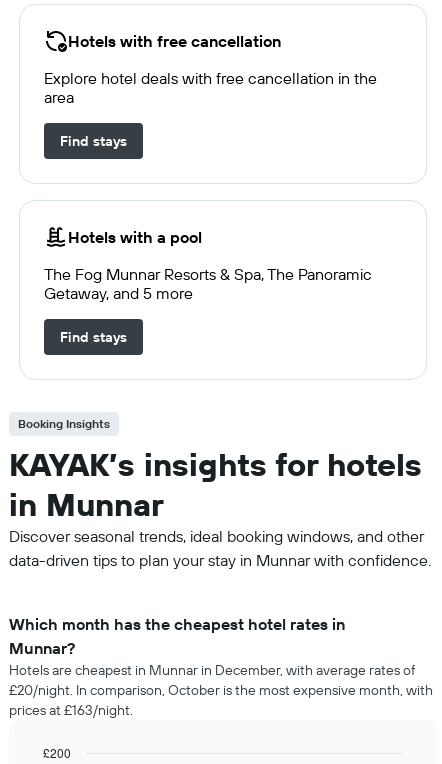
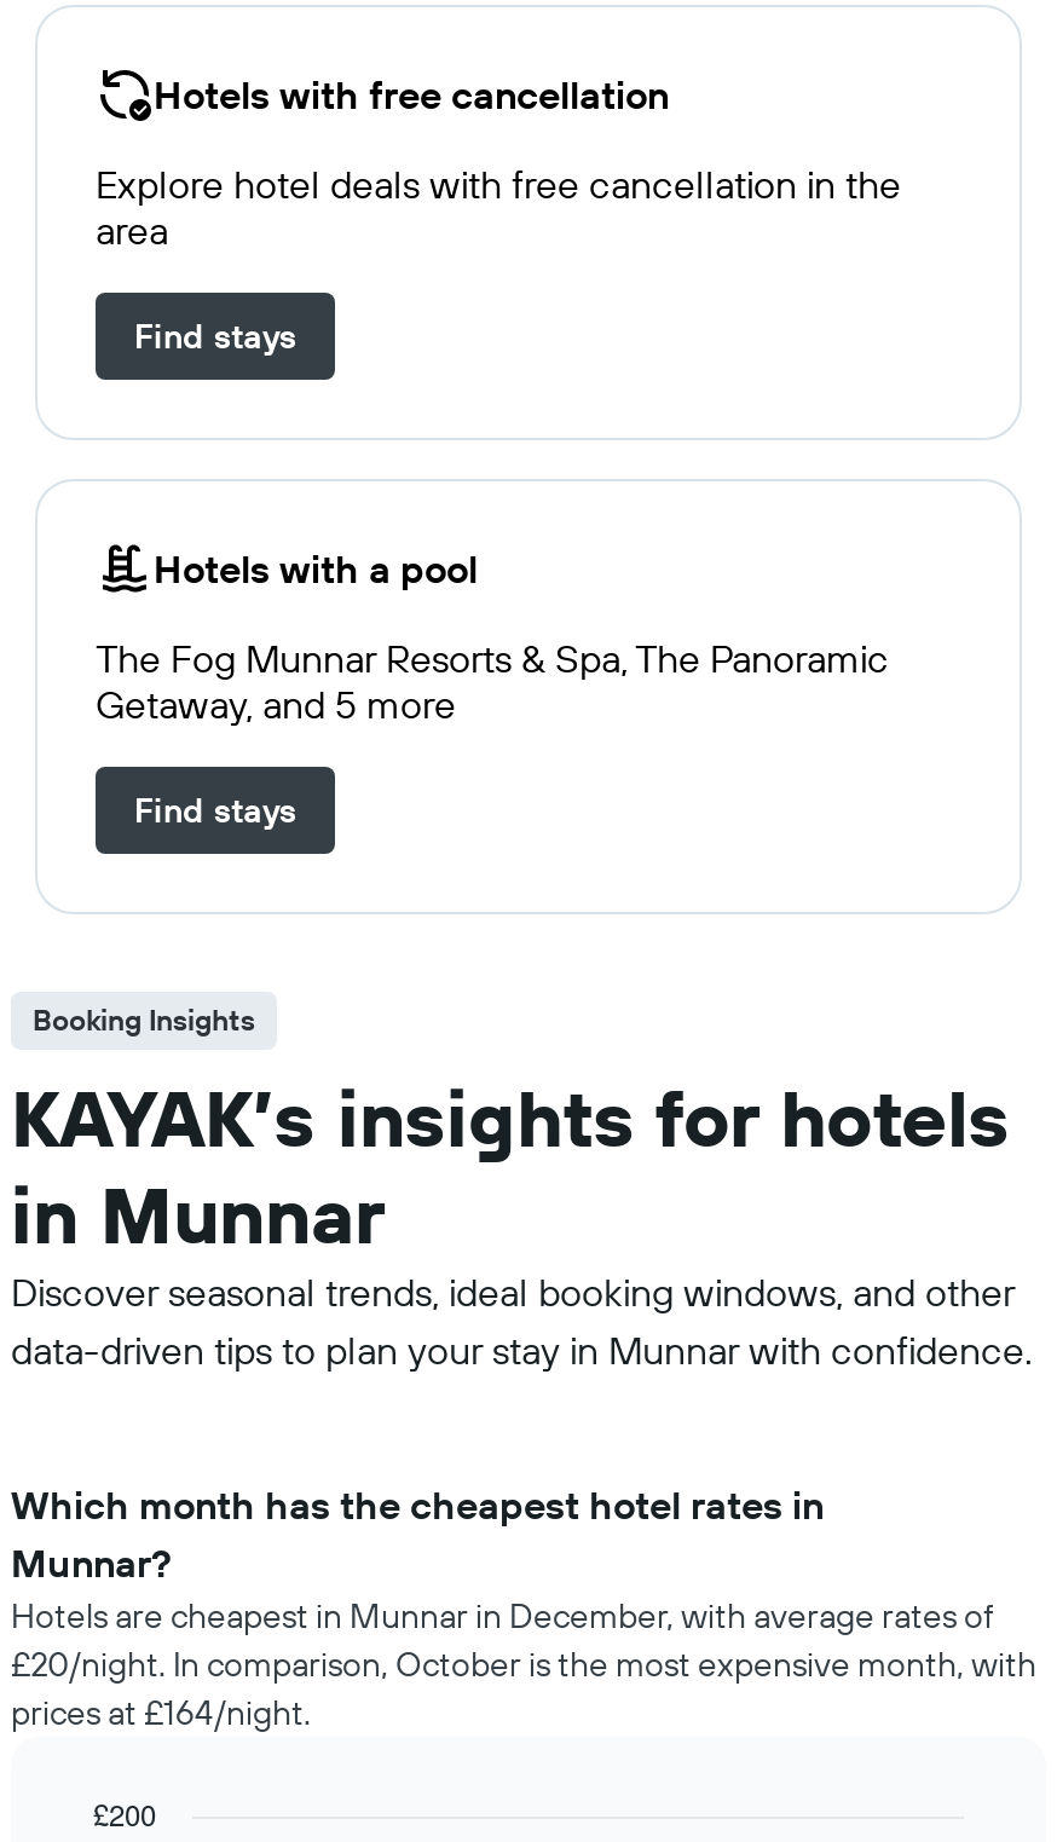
- prices at £163/night.
+ prices at £164/night.
